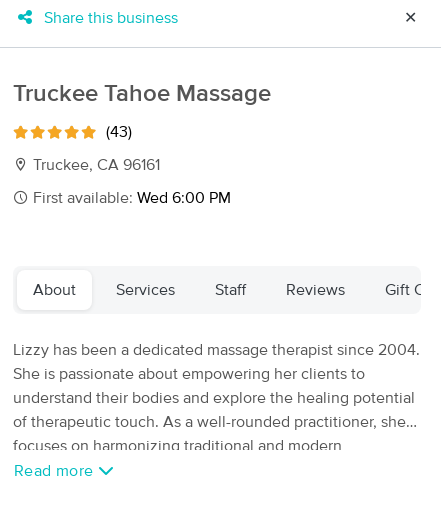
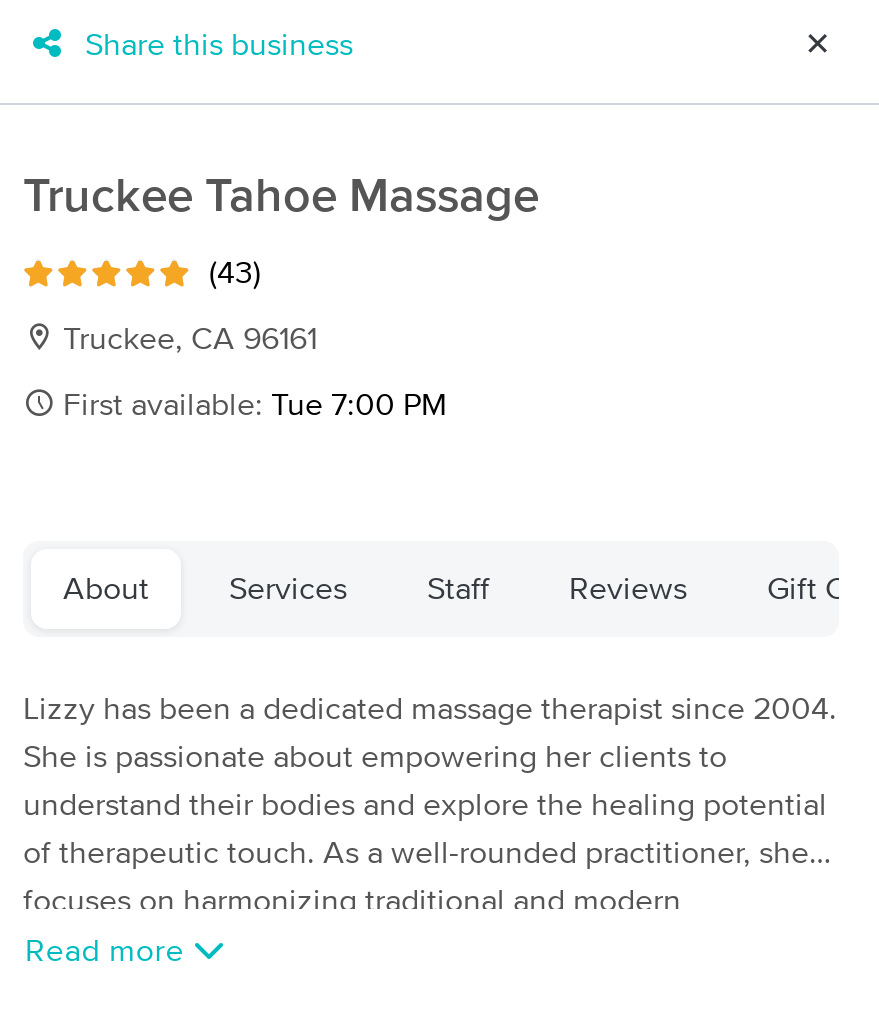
- First available: Wed 6:00 PM
+ First available: Tue 7:00 PM
